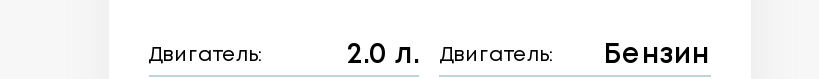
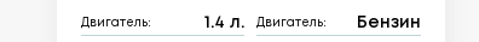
- 2.0 л.
+ 1.4 л.
